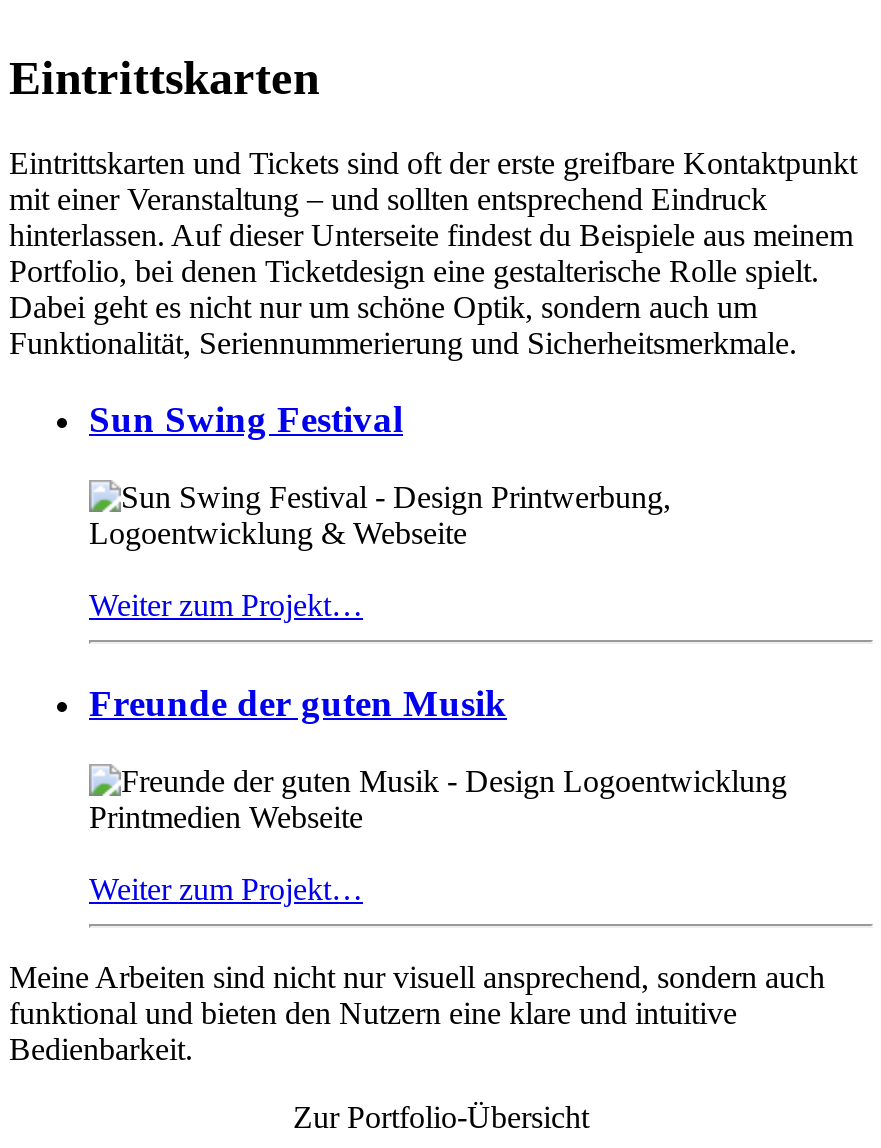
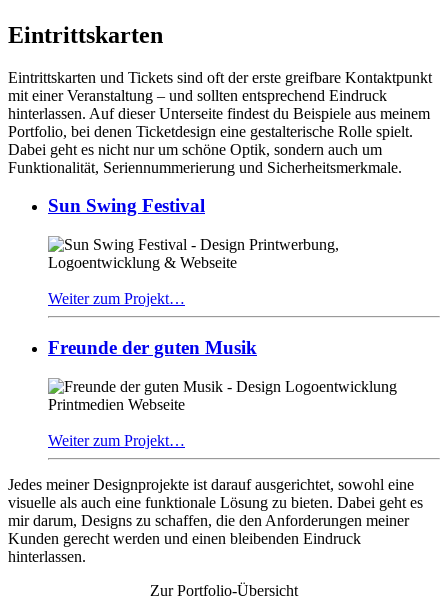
- Meine Arbeiten sind nicht nur visuell ansprechend, sondern auch
- funktional und bieten den Nutzern eine klare und intuitive
- Bedienbarkeit.
+ Jedes meiner Designprojekte ist darauf ausgerichtet, sowohl eine
+ visuelle als auch eine funktionale Lösung zu bieten. Dabei geht es
+ mir darum, Designs zu schaffen, die den Anforderungen meiner
+ Kunden gerecht werden und einen bleibenden Eindruck
+ hinterlassen.
